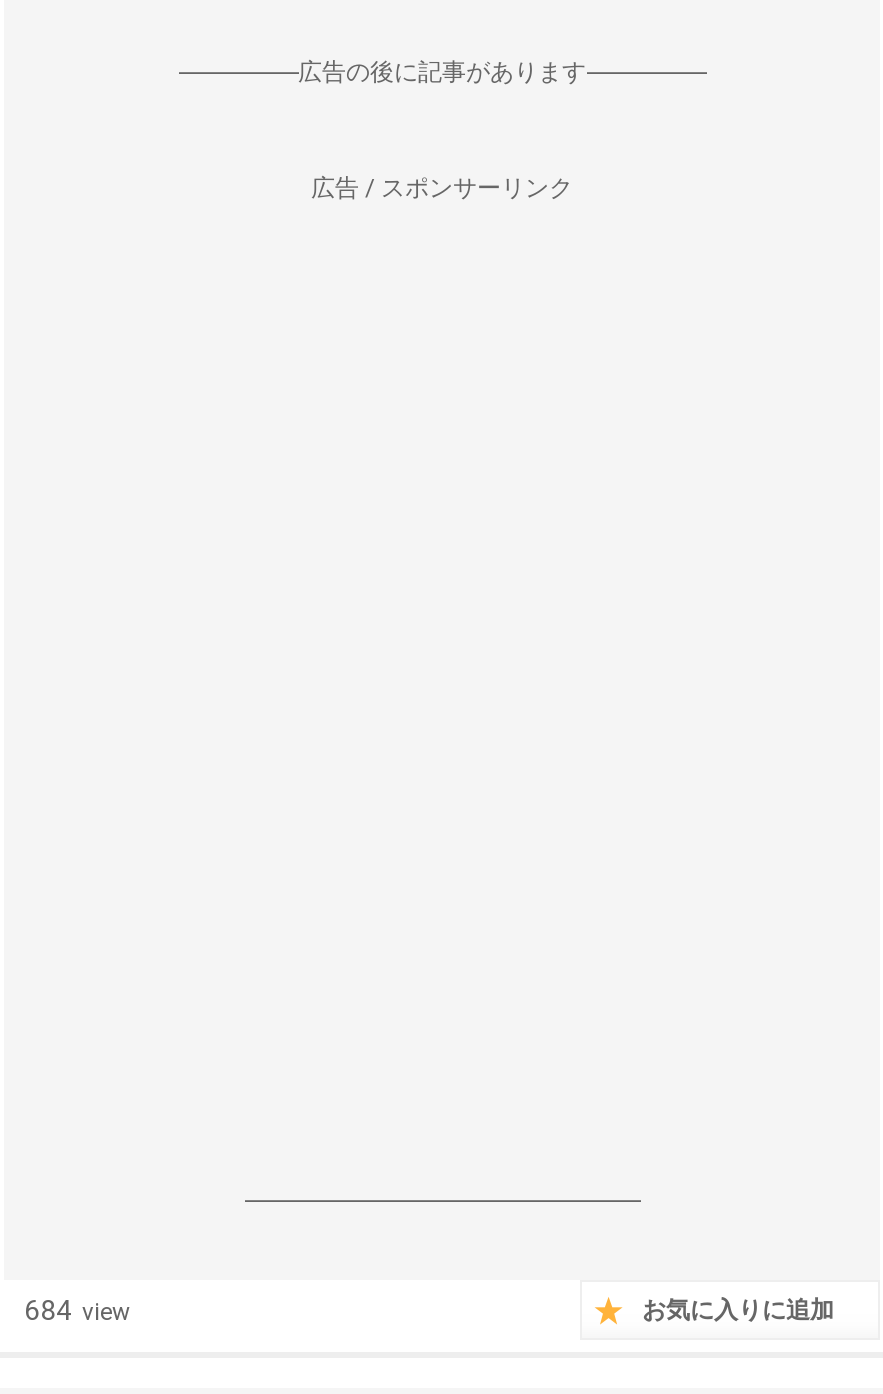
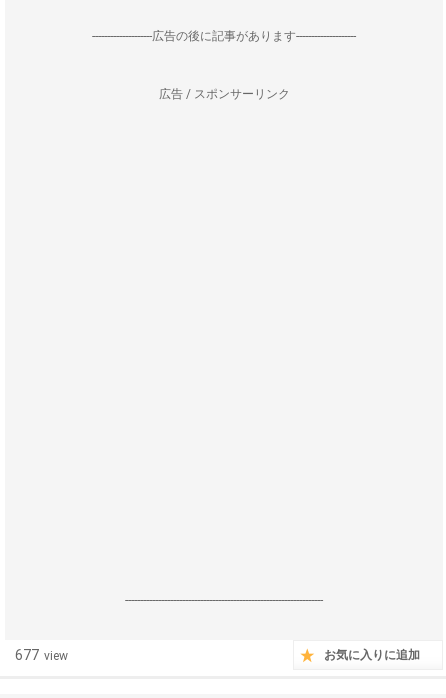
- 684 view
+ 677 view
